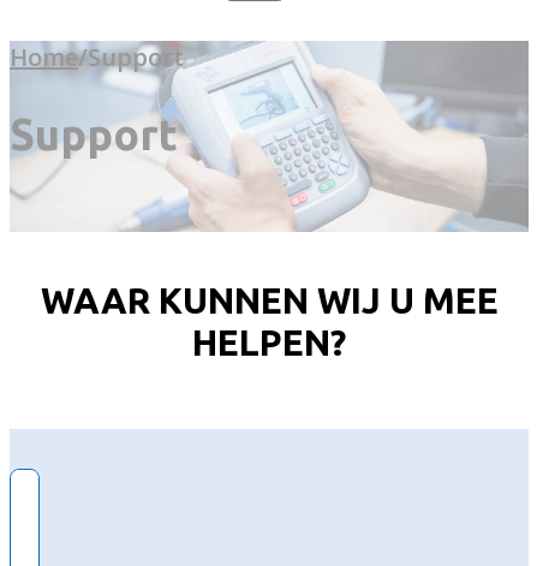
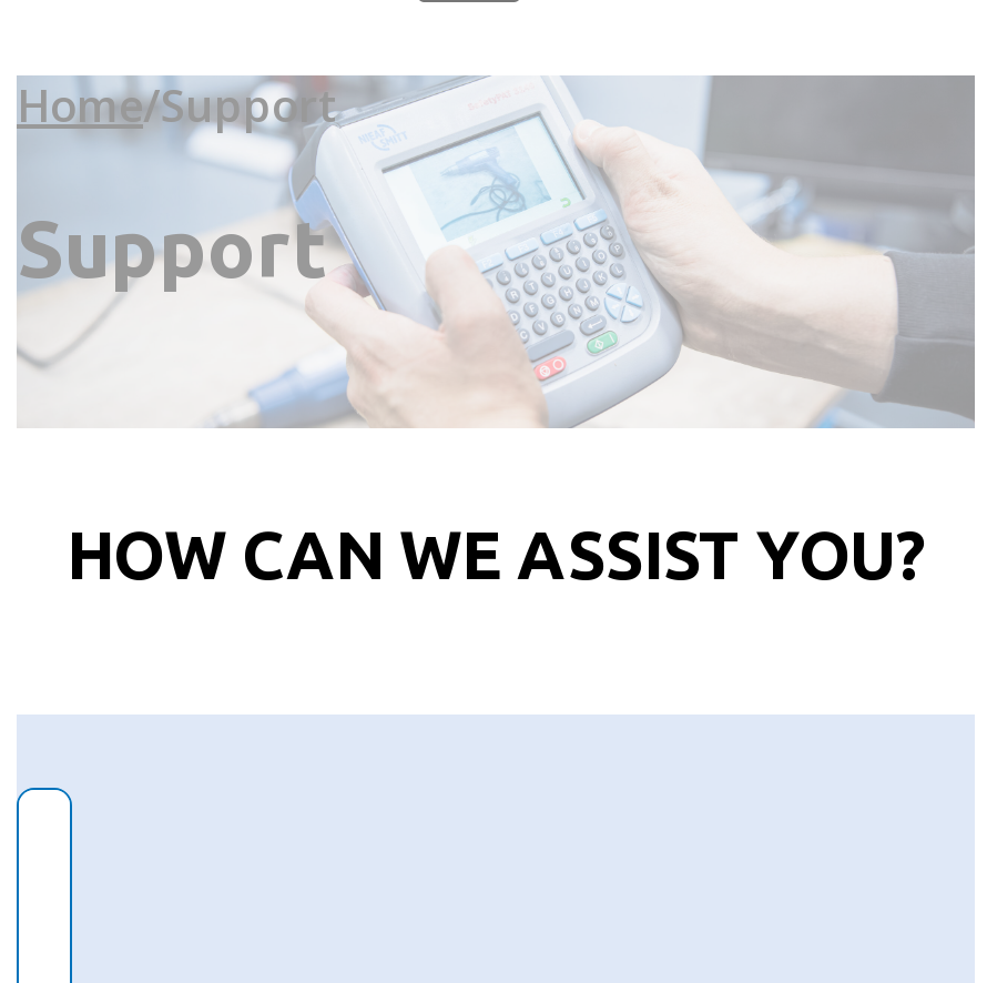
- WAAR KUNNEN WIJ U MEE
- HELPEN?
+ HOW CAN WE ASSIST YOU?
